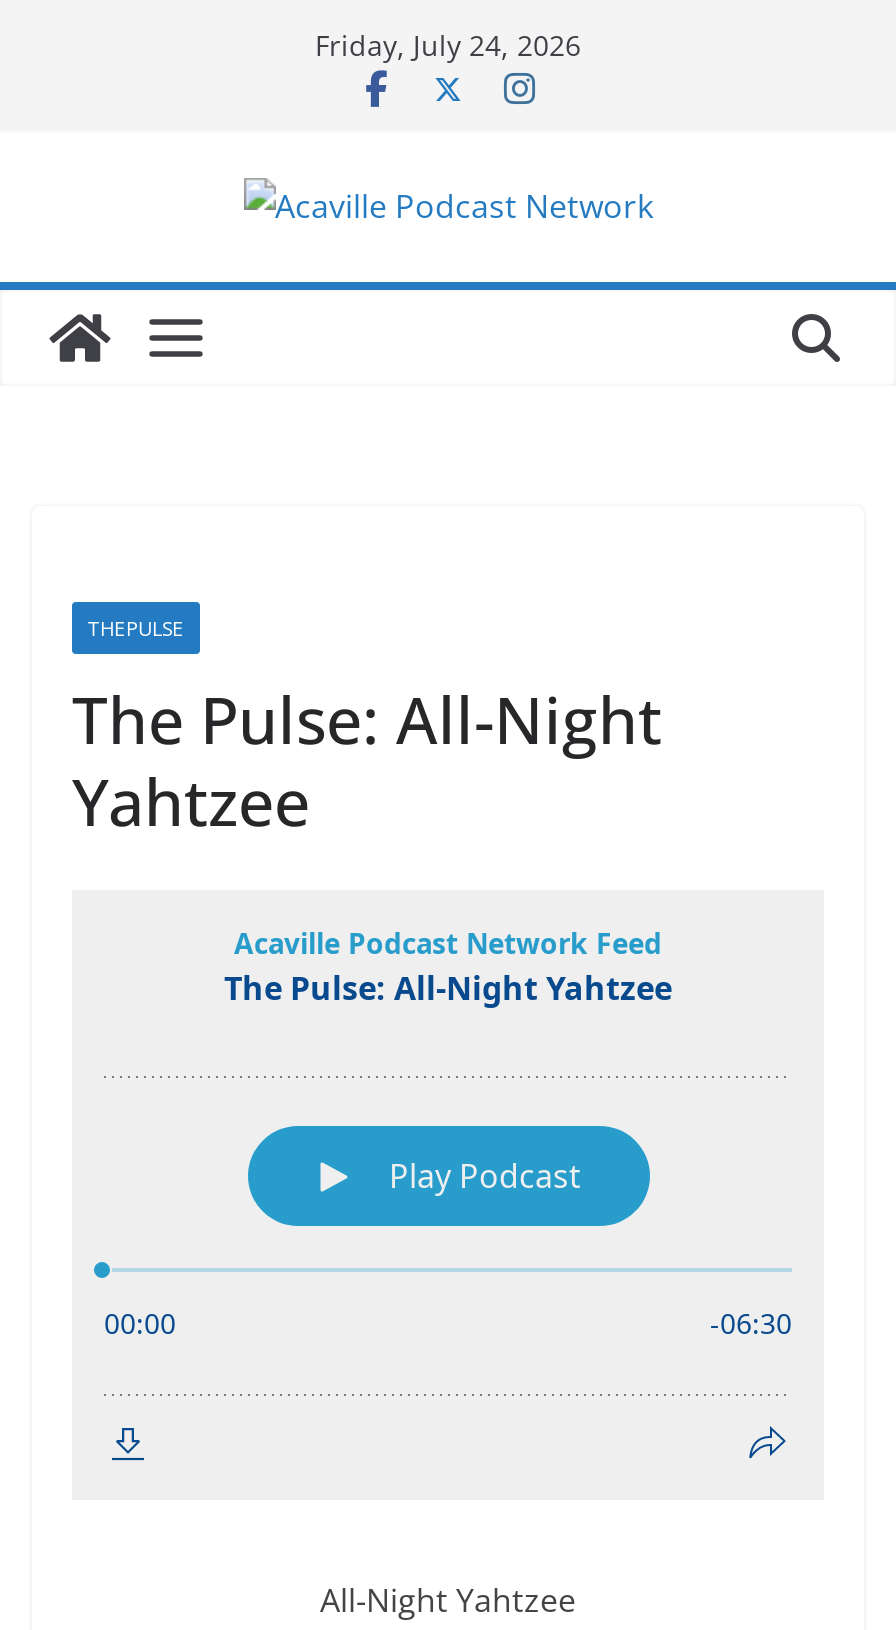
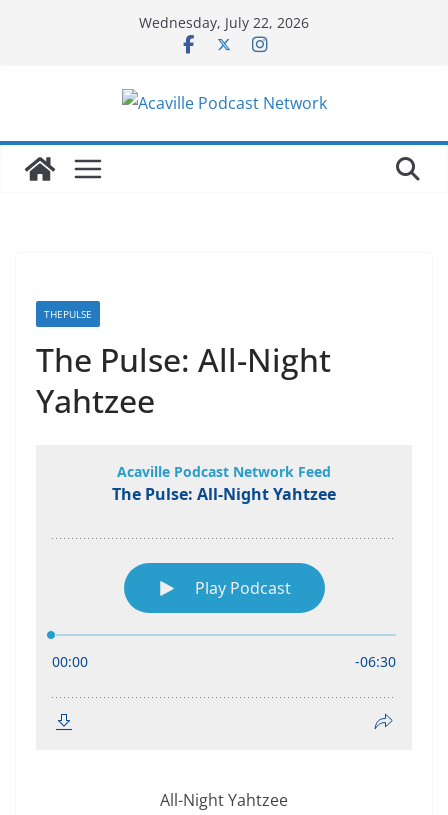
- Friday, July 24, 2026
+ Wednesday, July 22, 2026
